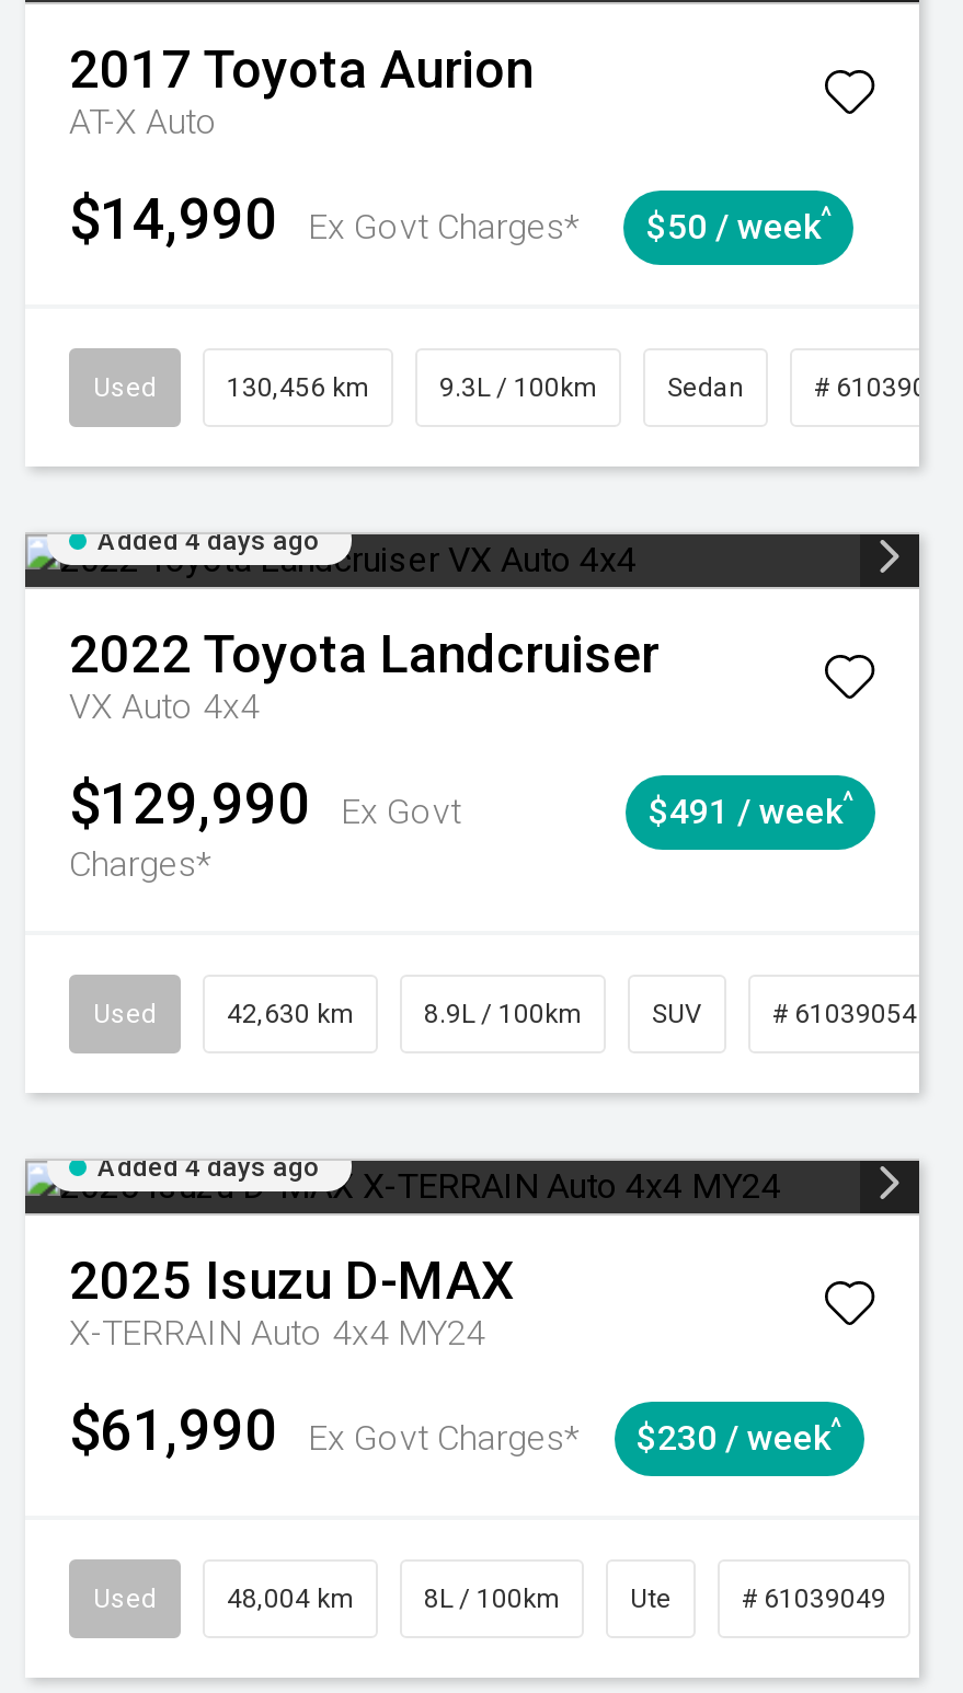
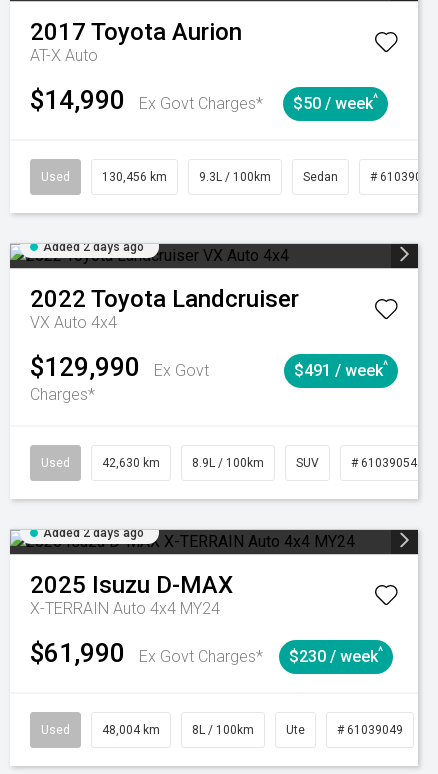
- Added 4 days ago
+ Added 2 days ago

- Added 4 days ago
+ Added 2 days ago
